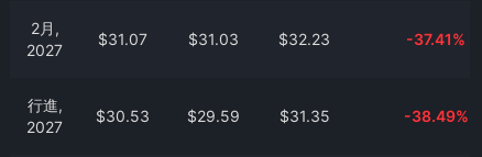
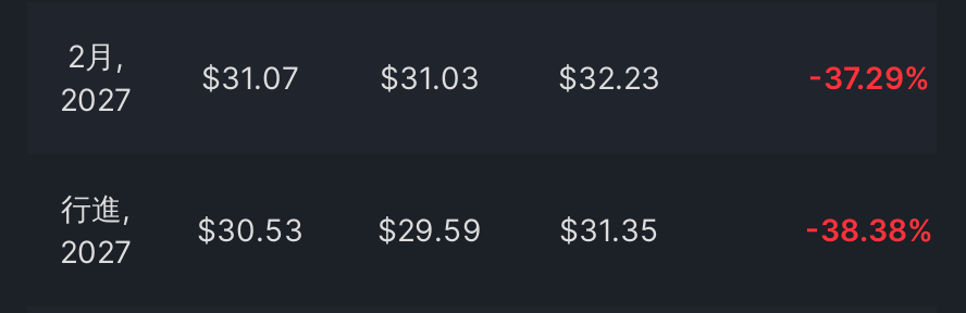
- -37.41%
+ -37.29%

- -38.49%
+ -38.38%
